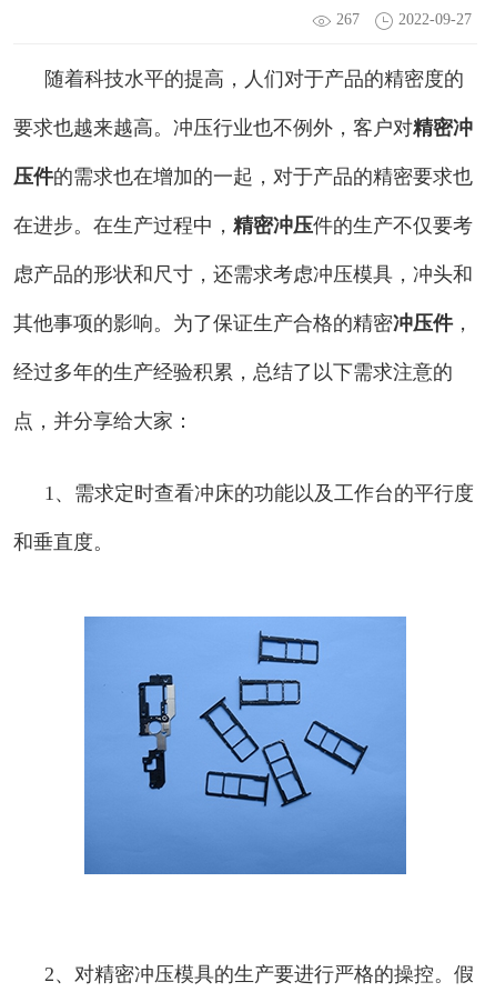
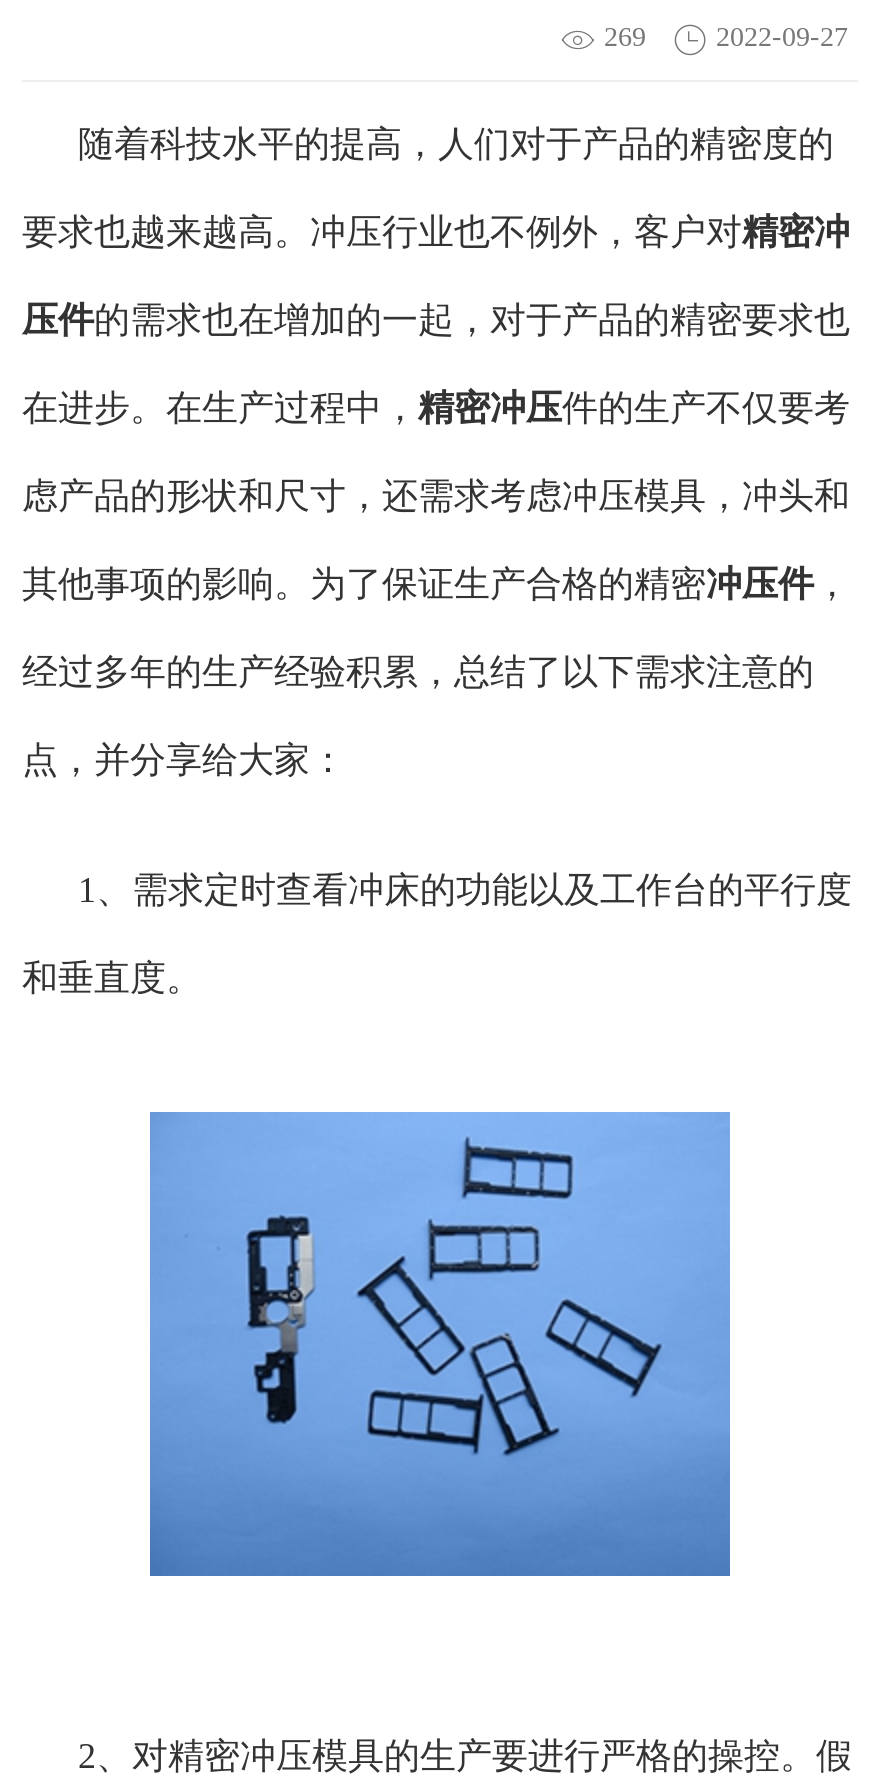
- 267
+ 269
